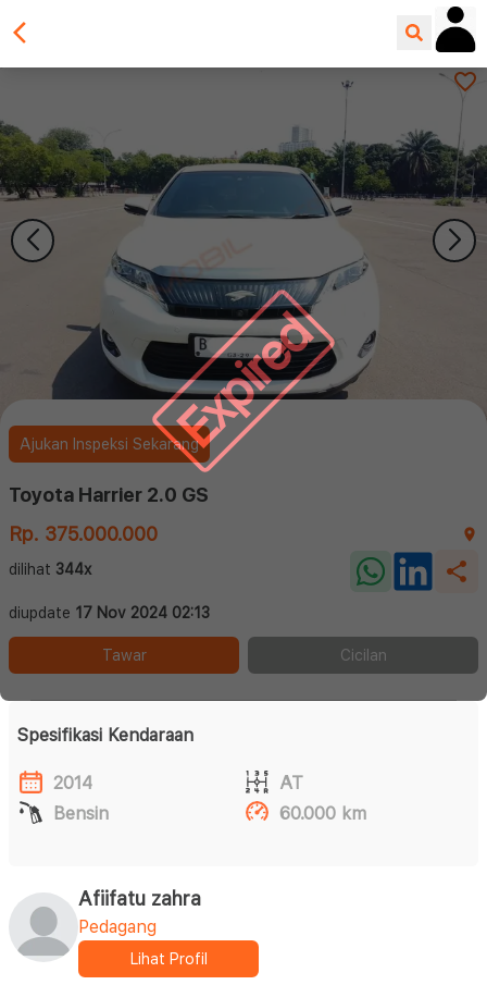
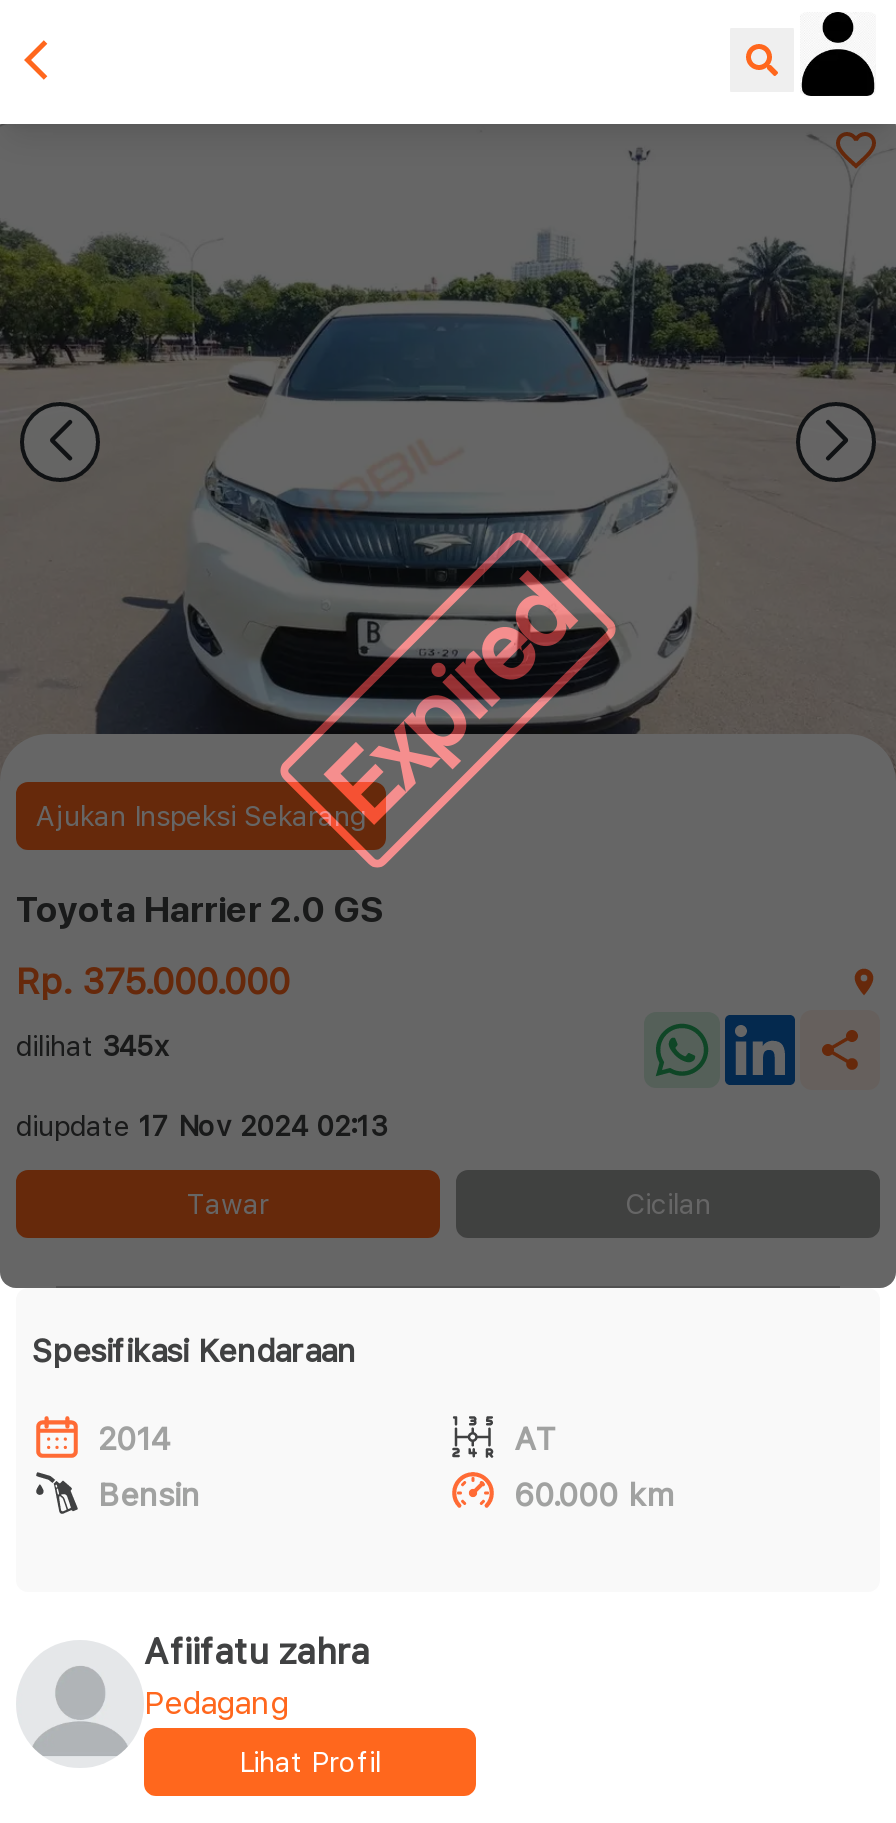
- dilihat 344x
+ dilihat 345x
